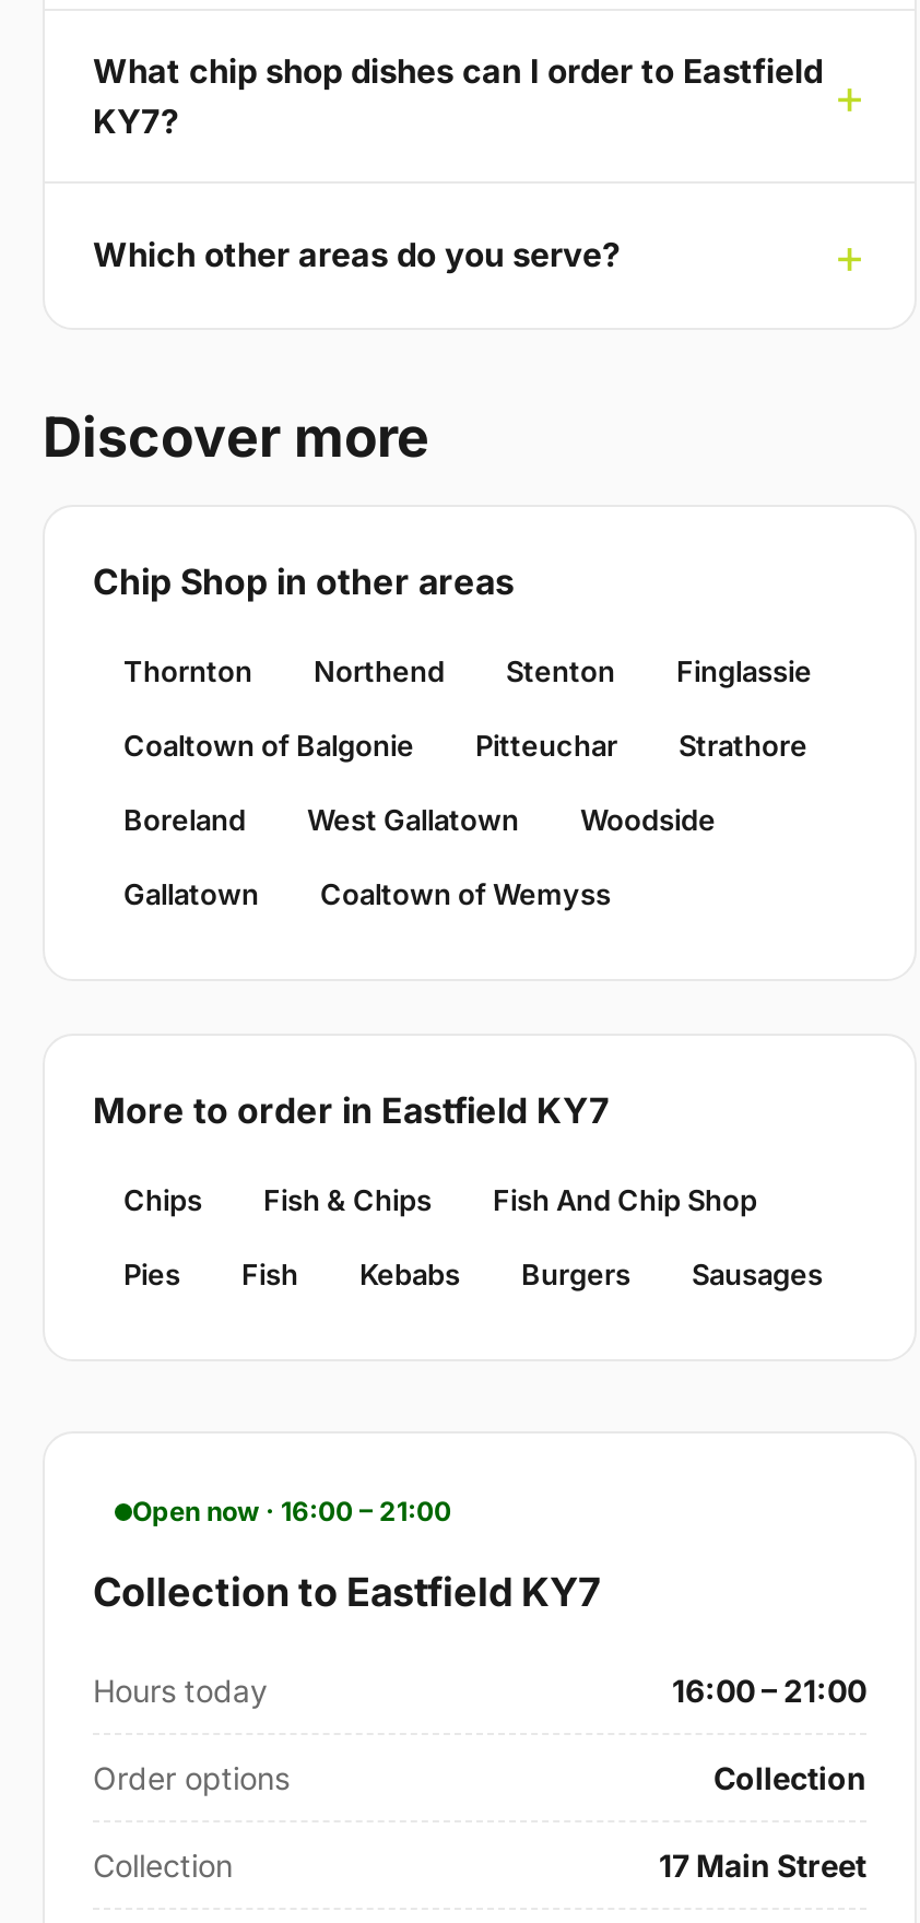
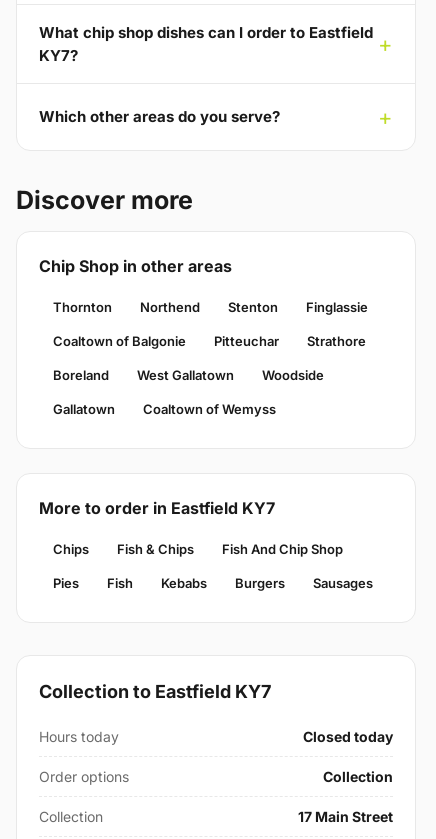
- Open now · 16:00 – 21:00

- 16:00 – 21:00
+ Closed today
